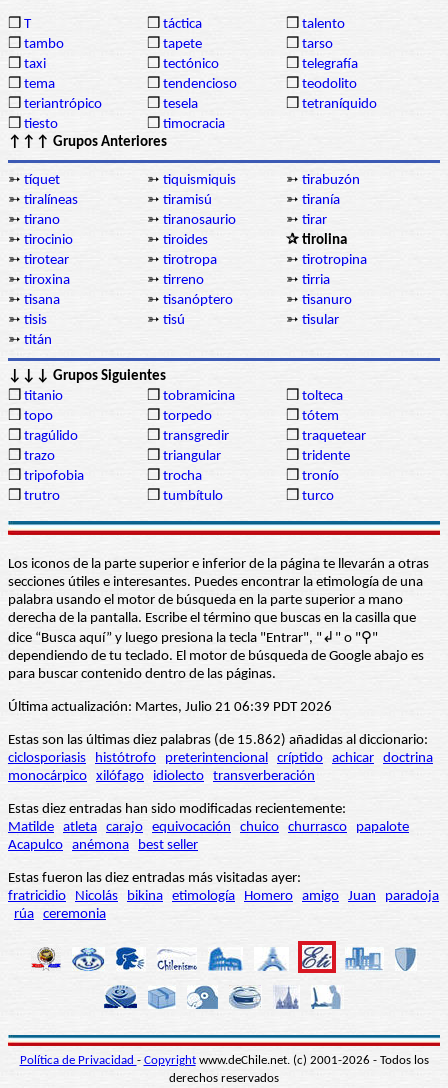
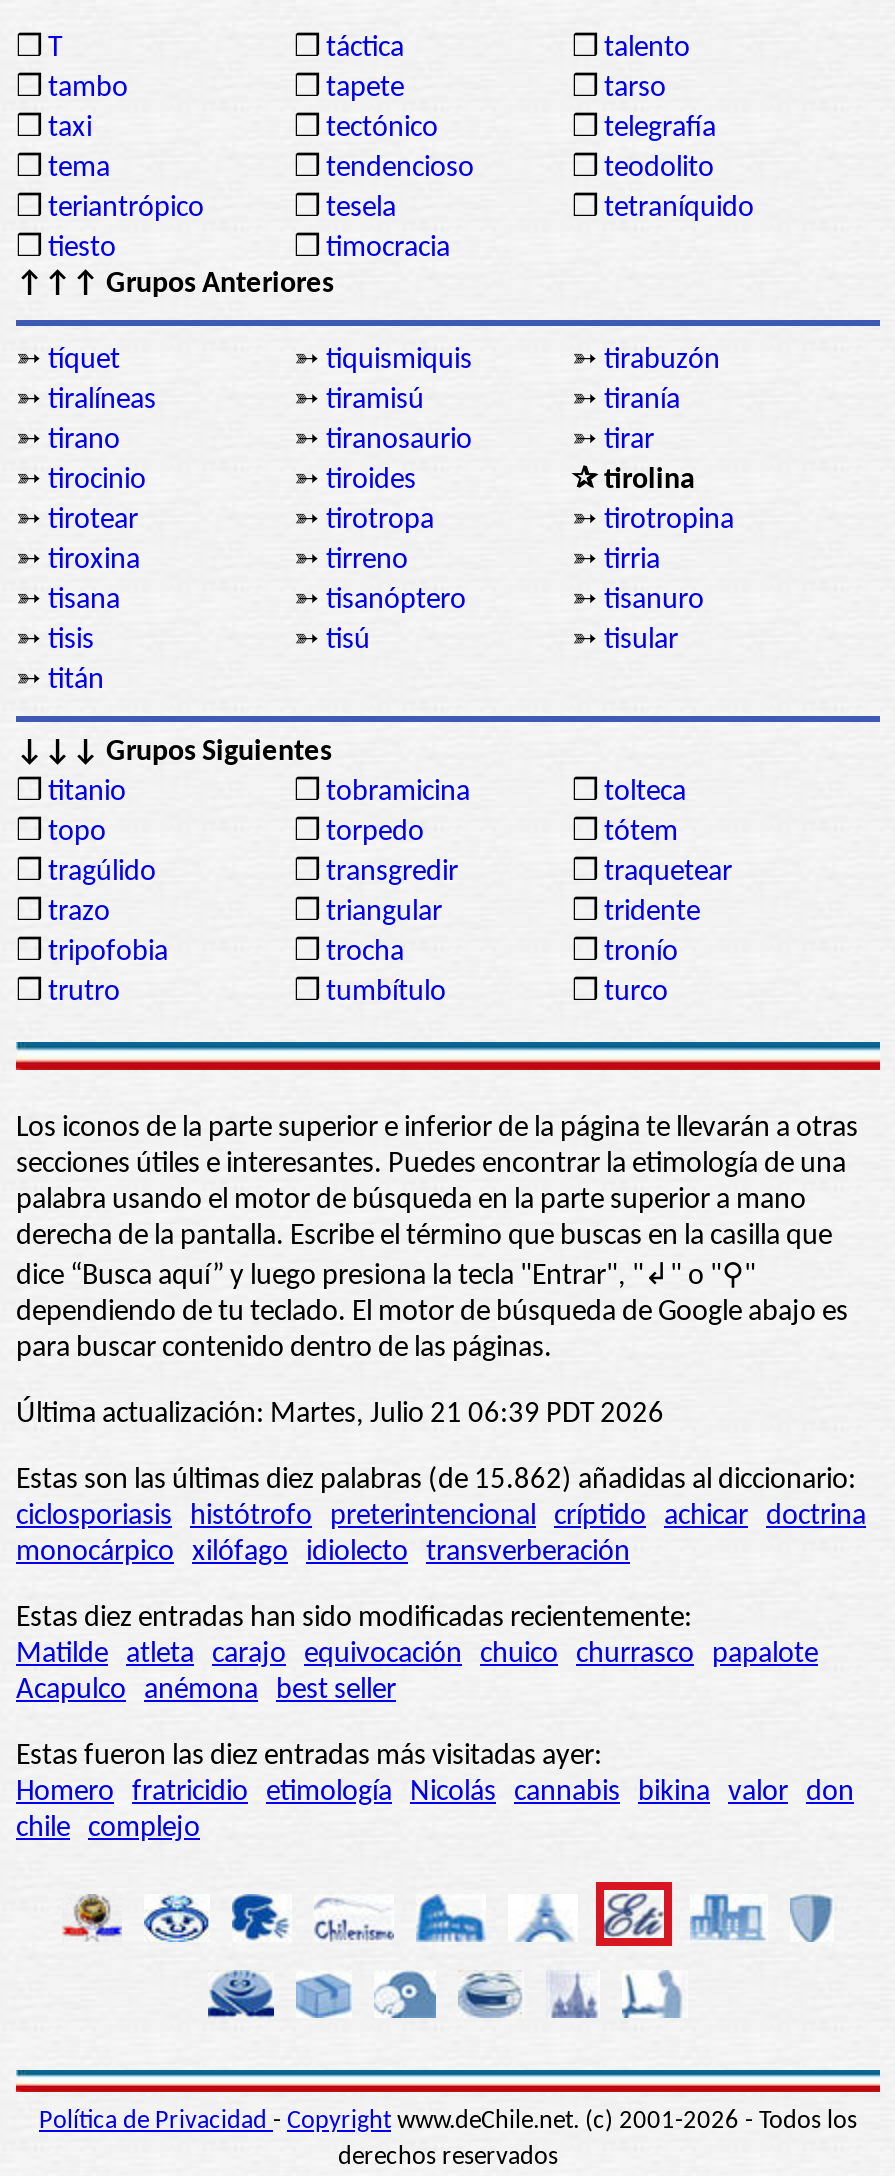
- fratricidio Nicolás bikina etimología Homero amigo Juan paradoja
- rúa ceremonia
+ Homero fratricidio etimología Nicolás cannabis bikina valor don
+ chile complejo
